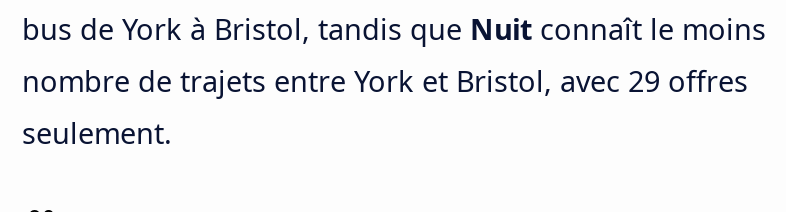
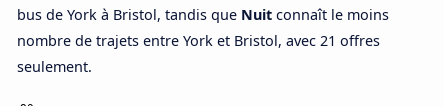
- nombre de trajets entre York et Bristol, avec 29 offres
+ nombre de trajets entre York et Bristol, avec 21 offres
